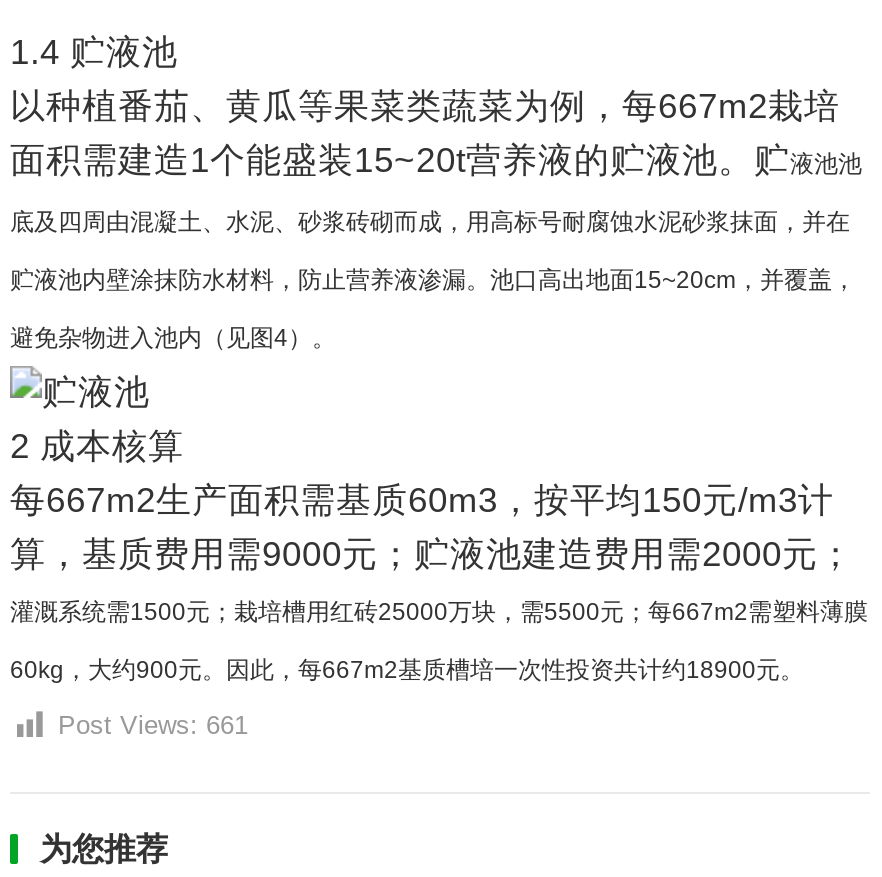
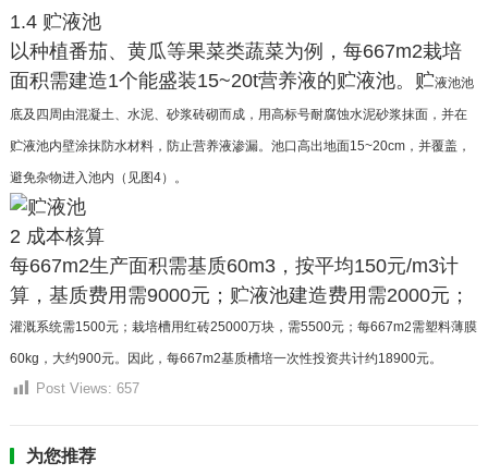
- Post Views: 661
+ Post Views: 657
